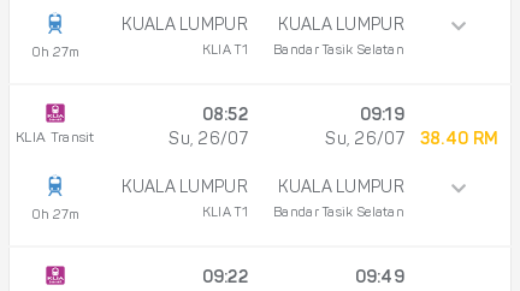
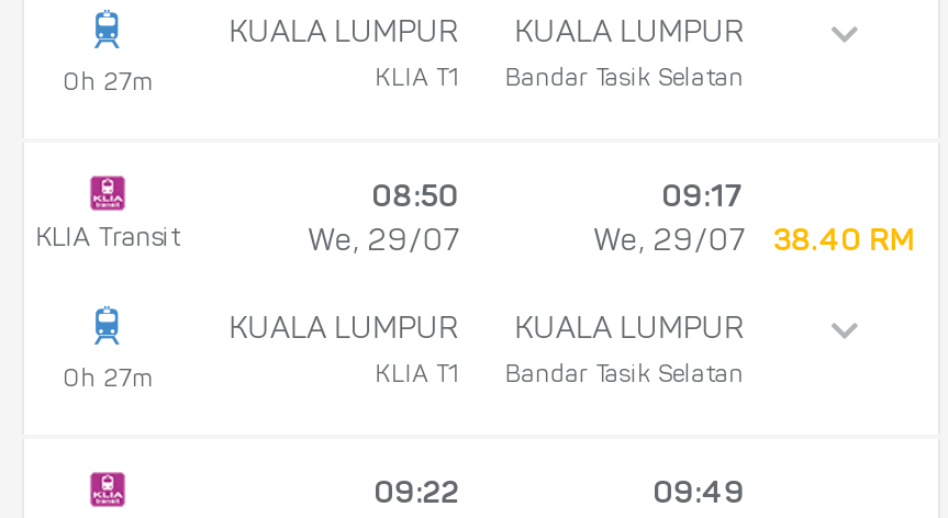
- 08:52
- Su, 26/07
+ 08:50
+ We, 29/07

- 09:19
- Su, 26/07
+ 09:17
+ We, 29/07
